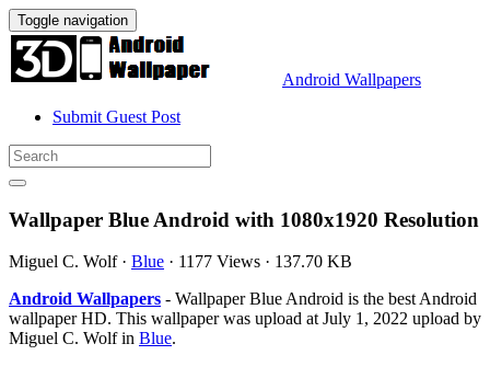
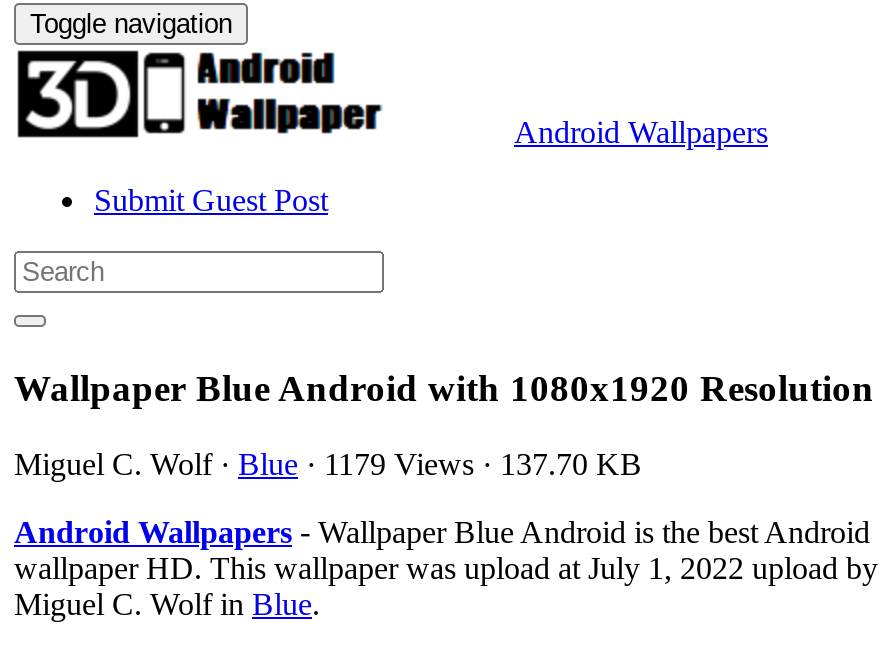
- Miguel C. Wolf · Blue · 1177 Views · 137.70 KB
+ Miguel C. Wolf · Blue · 1179 Views · 137.70 KB
